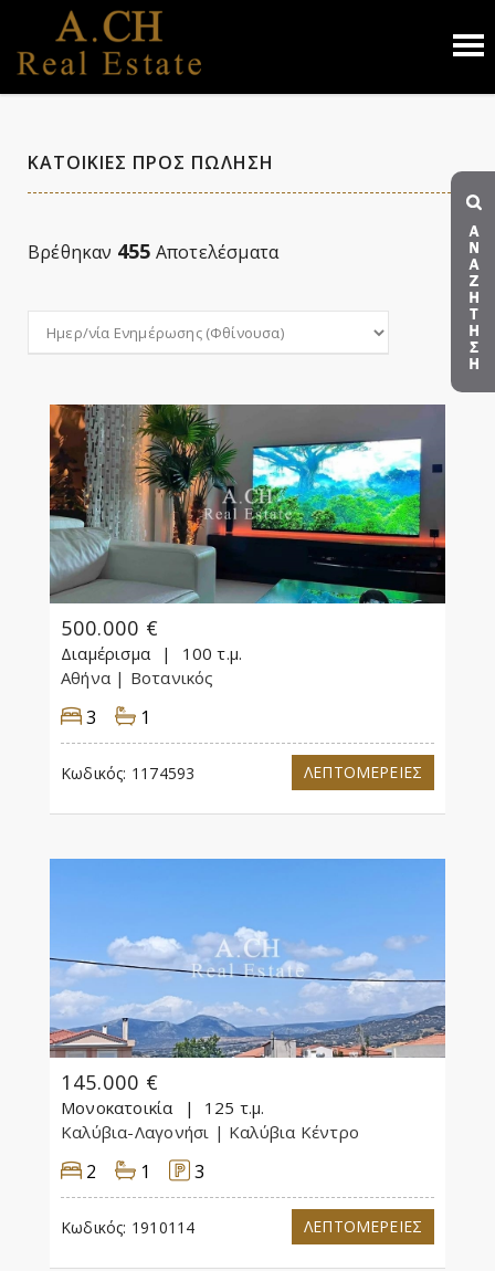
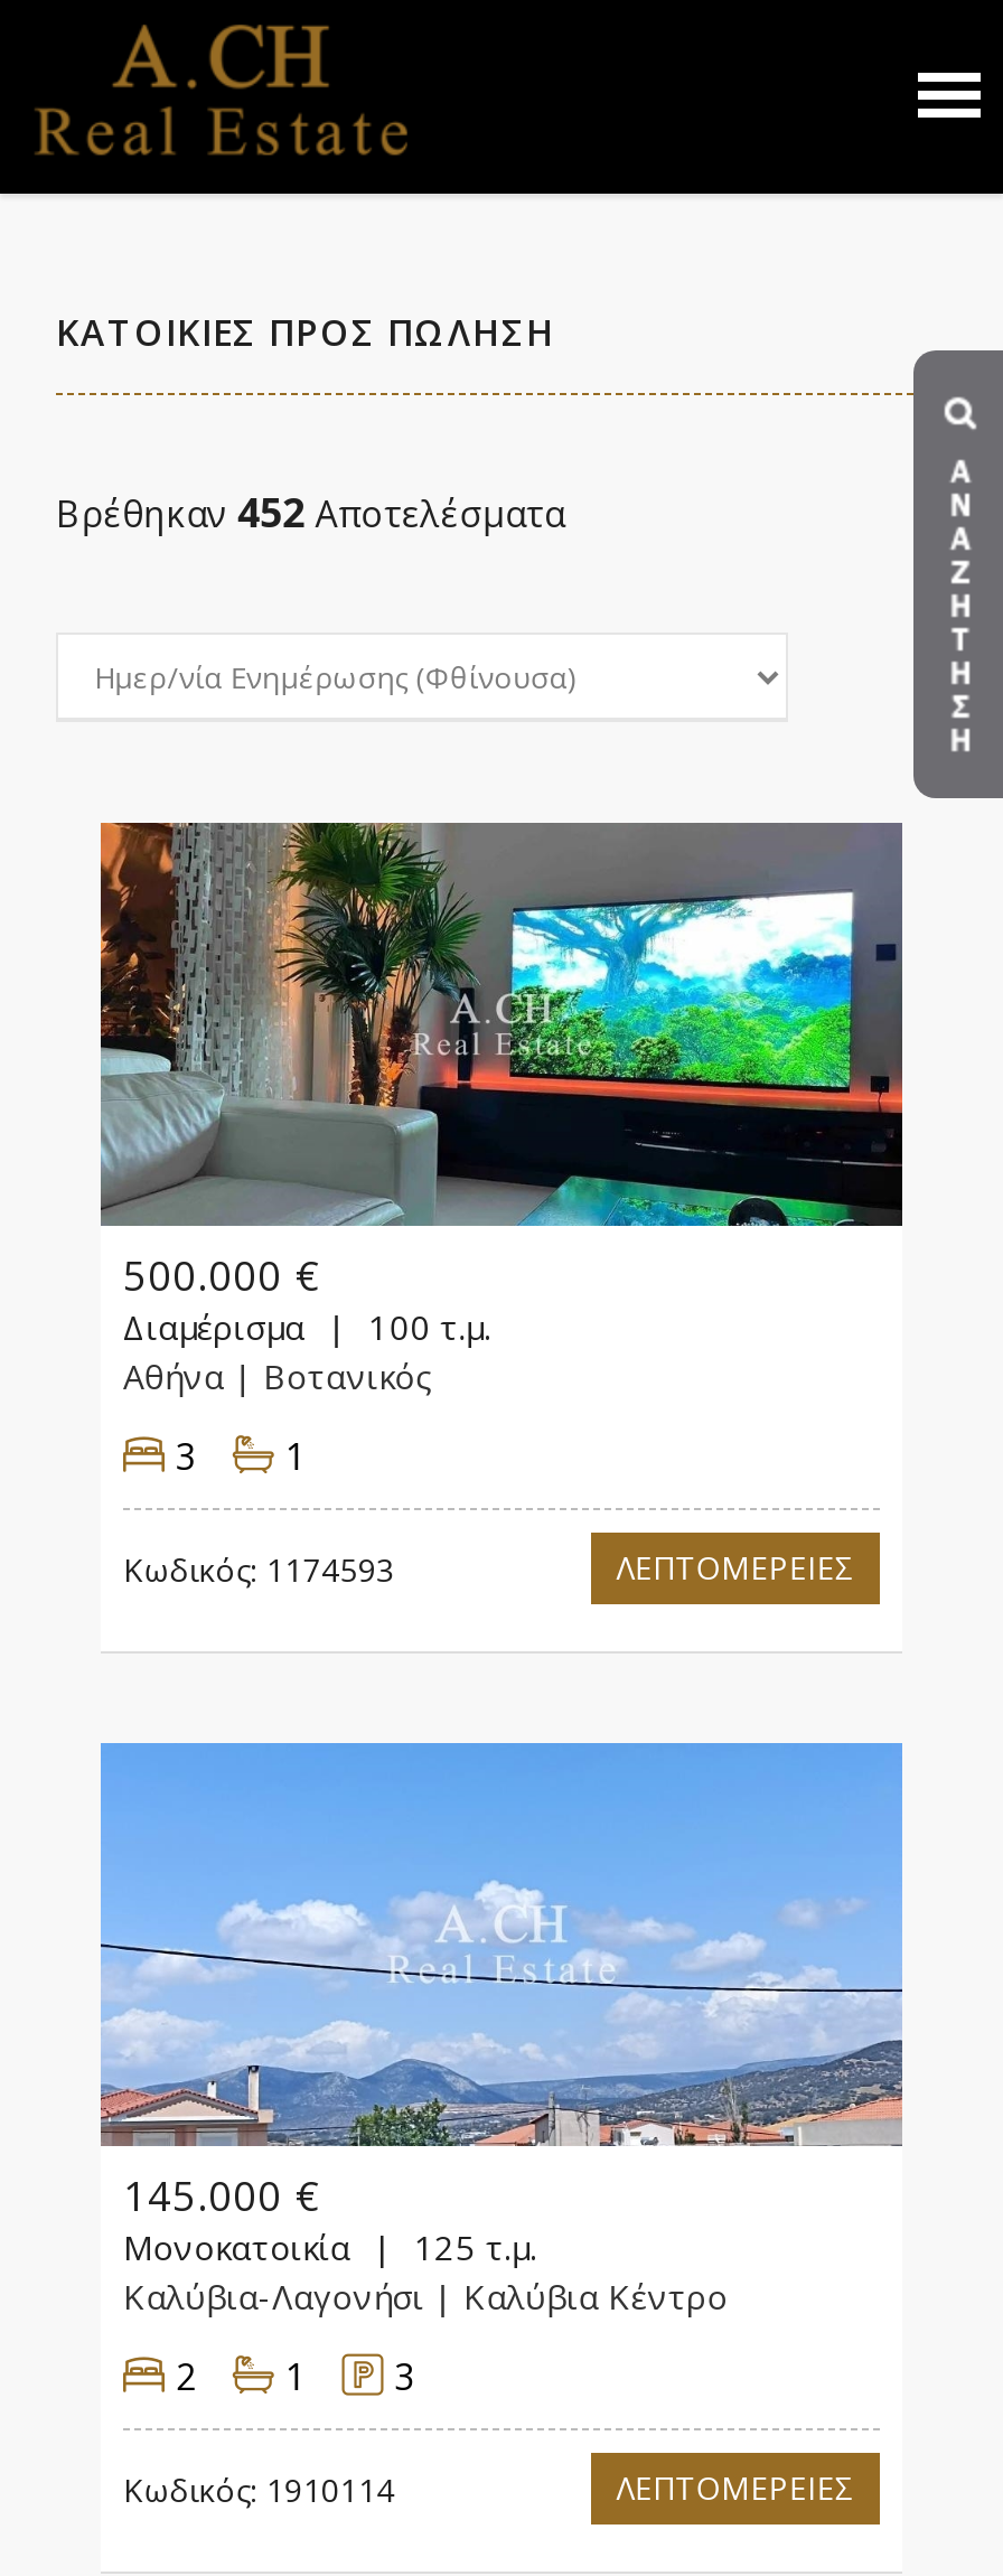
- Βρέθηκαν 455 Αποτελέσματα
+ Βρέθηκαν 452 Αποτελέσματα
